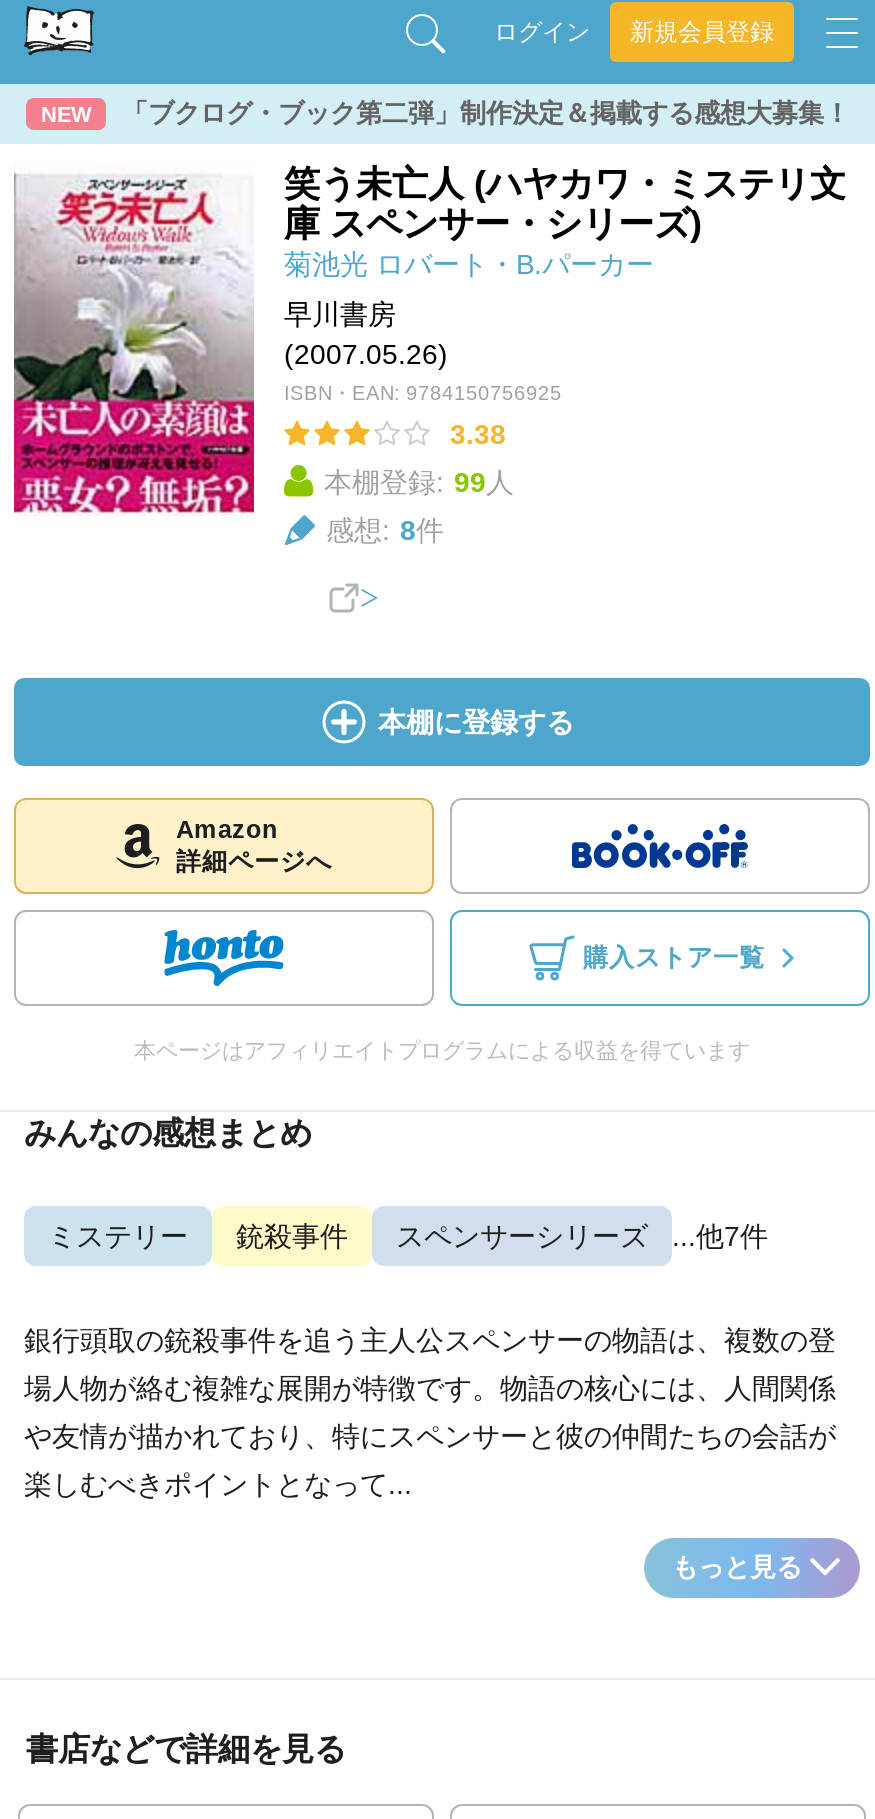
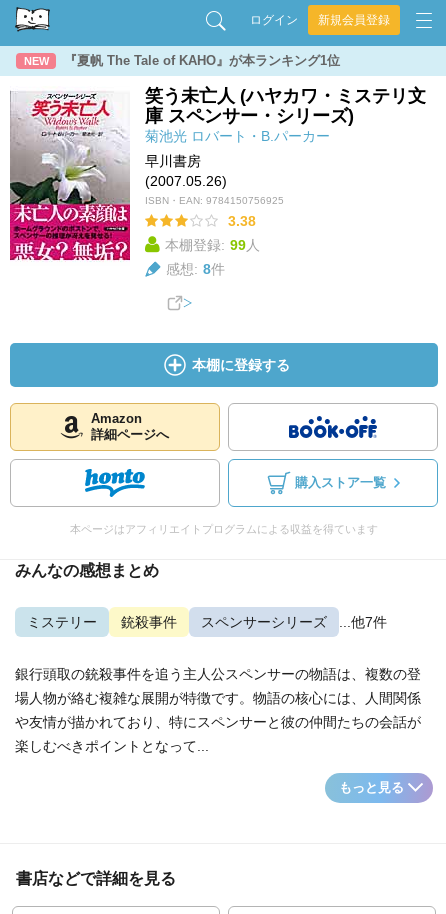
- 「ブクログ・ブック第二弾」制作決定＆掲載する感想大募集！
+ 『夏帆 The Tale of KAHO』が本ランキング1位
